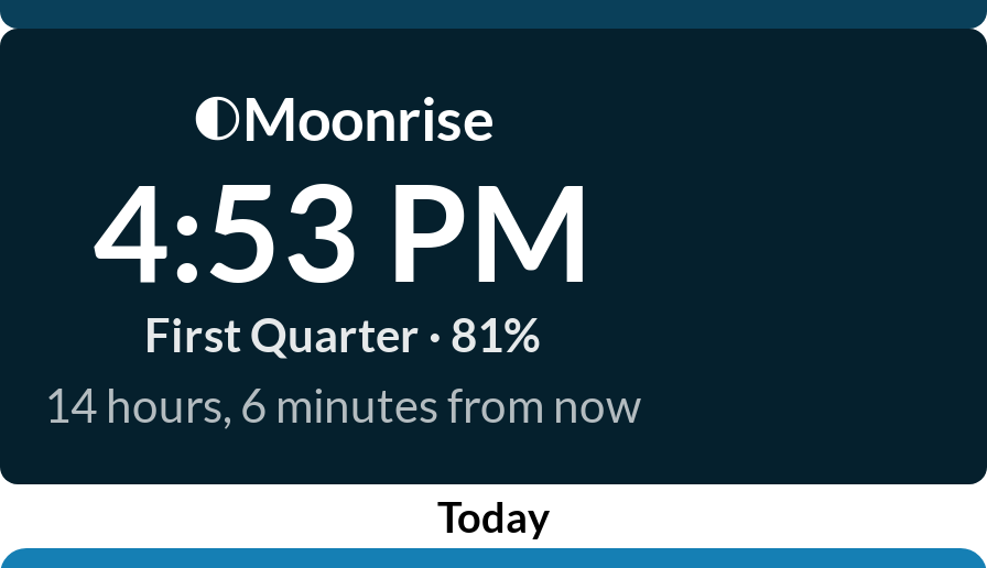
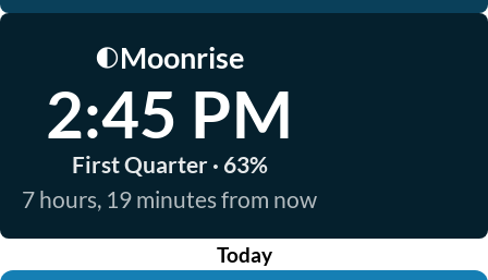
- 4:53 PM
+ 2:45 PM

- First Quarter · 81%
+ First Quarter · 63%

- 14 hours, 6 minutes from now
+ 7 hours, 19 minutes from now
